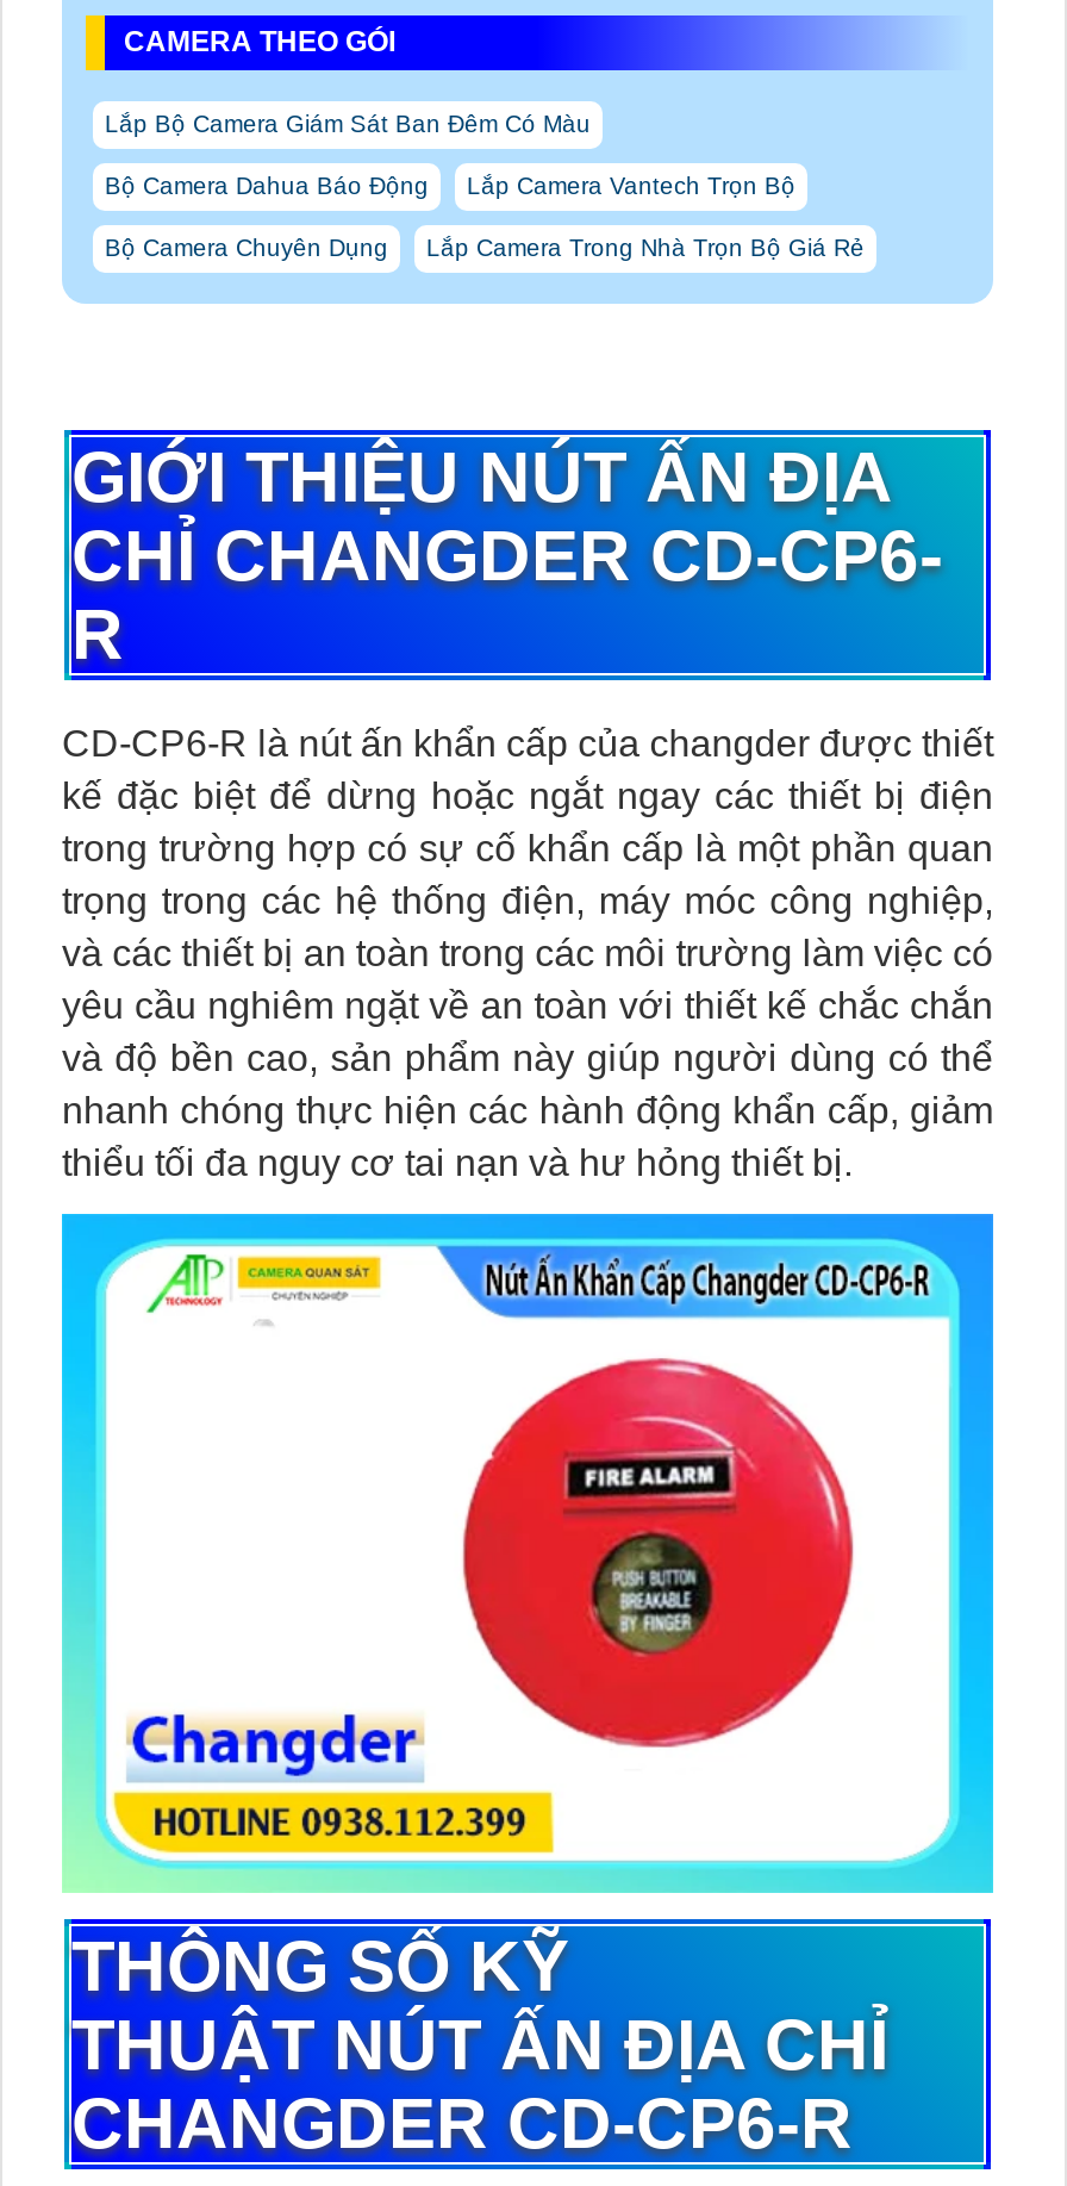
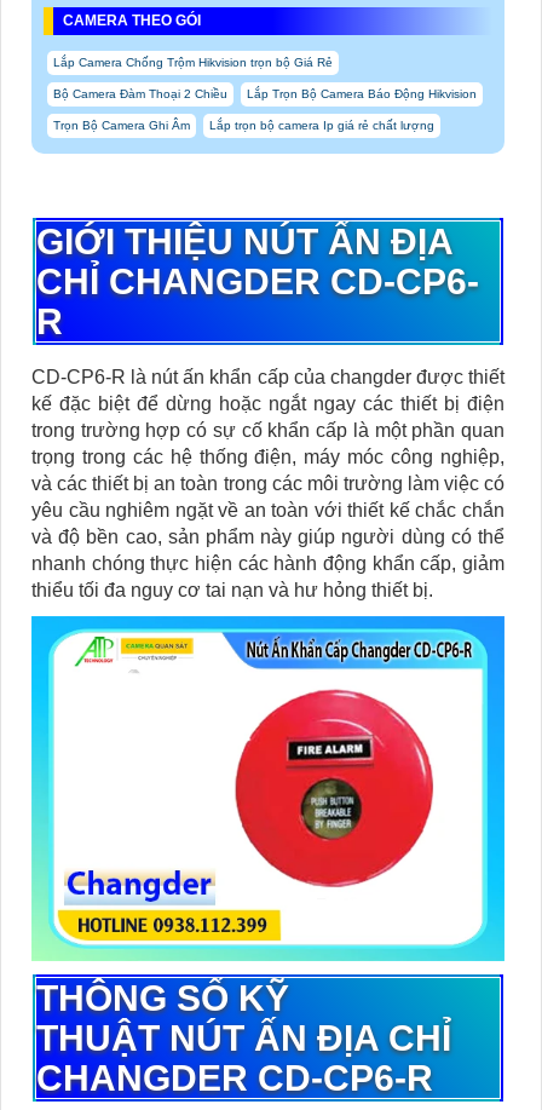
- Lắp Bộ Camera Giám Sát Ban Đêm Có Màu
+ Lắp Camera Chống Trộm Hikvision trọn bộ Giá Rẻ

- Bộ Camera Dahua Báo Động
- Lắp Camera Vantech Trọn Bộ
+ Bộ Camera Đàm Thoại 2 Chiều
+ Lắp Trọn Bộ Camera Báo Động Hikvision

- Bộ Camera Chuyên Dụng
- Lắp Camera Trong Nhà Trọn Bộ Giá Rẻ
+ Trọn Bộ Camera Ghi Âm
+ Lắp trọn bộ camera Ip giá rẻ chất lượng
